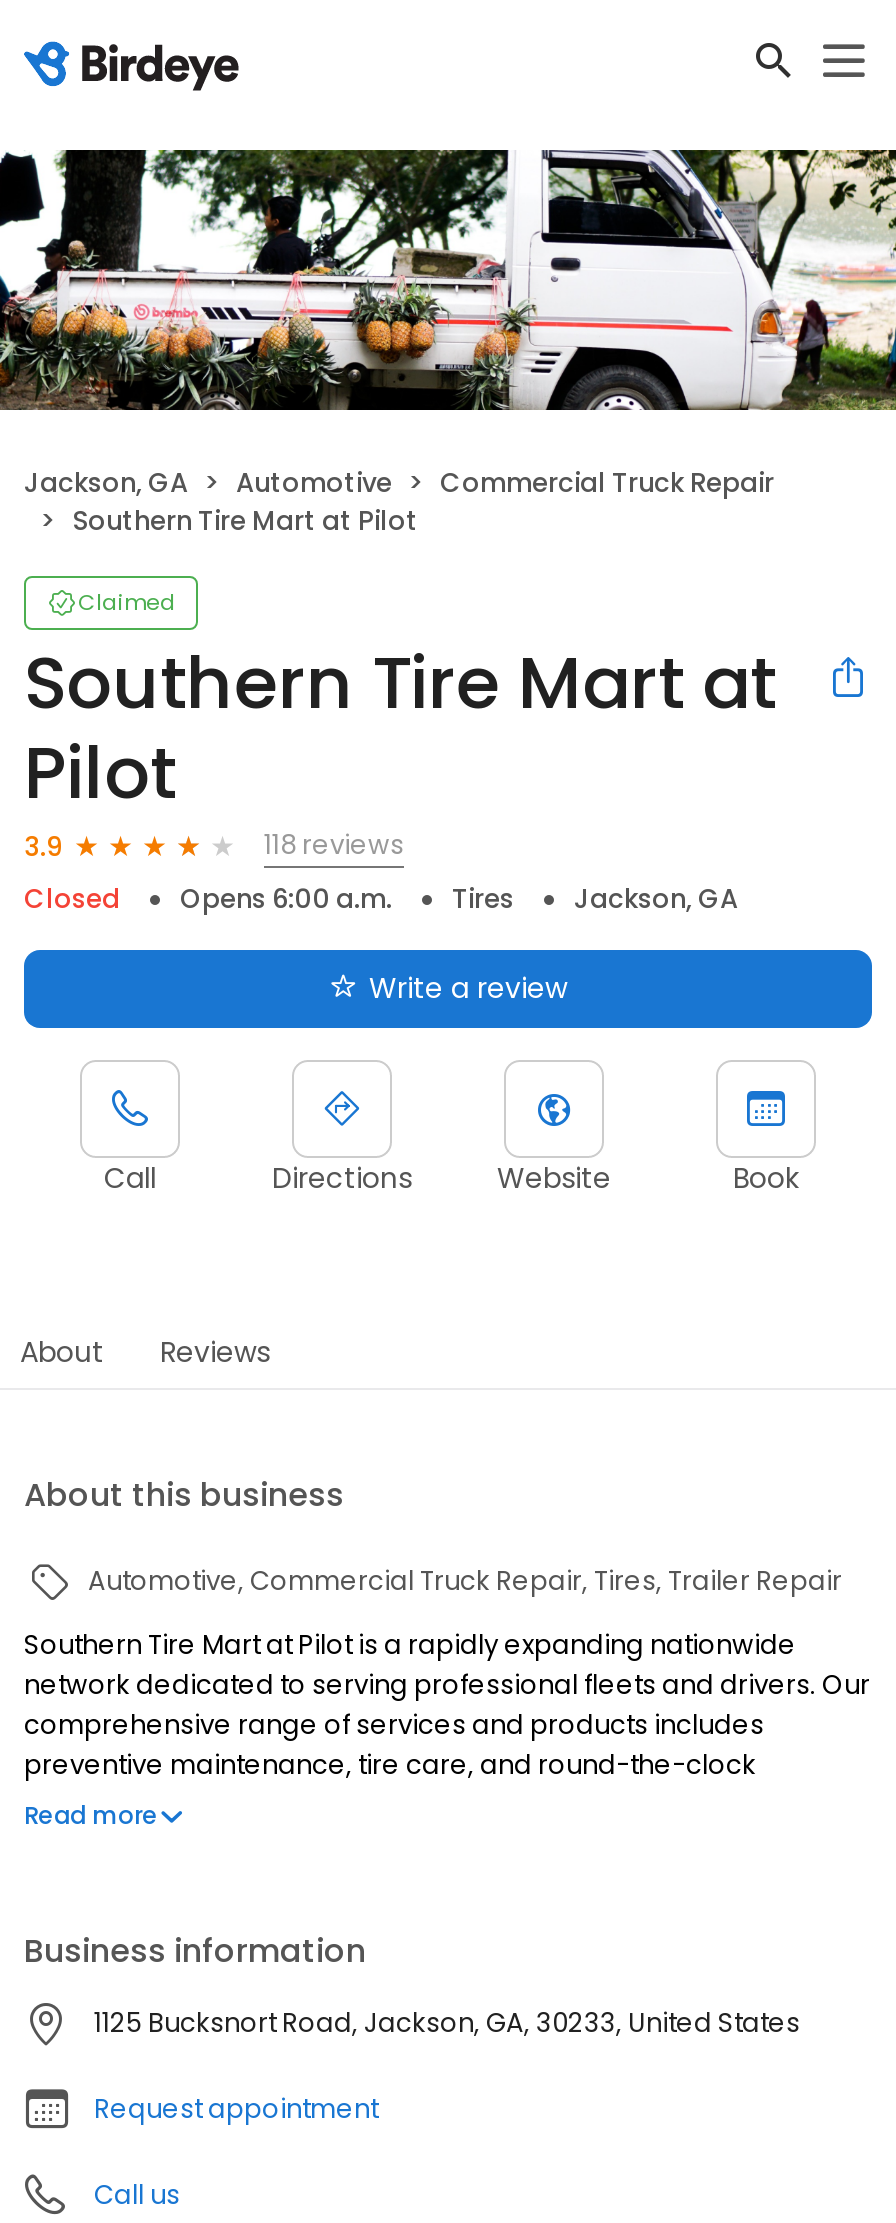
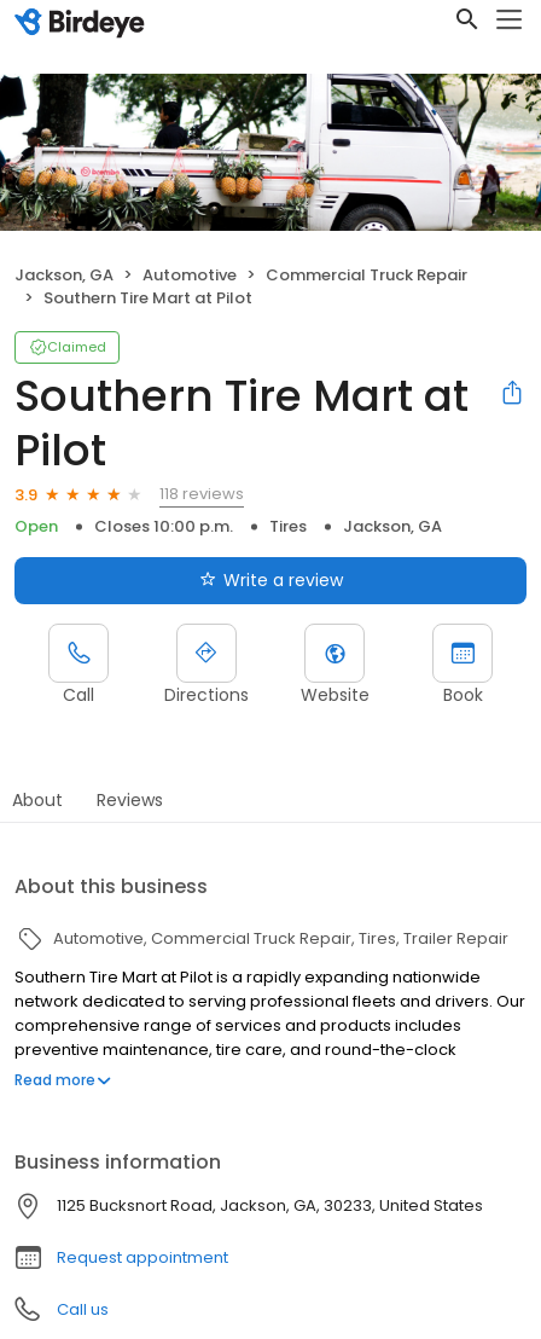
- Closed
- Opens 6:00 a.m.
+ Open
+ Closes 10:00 p.m.
